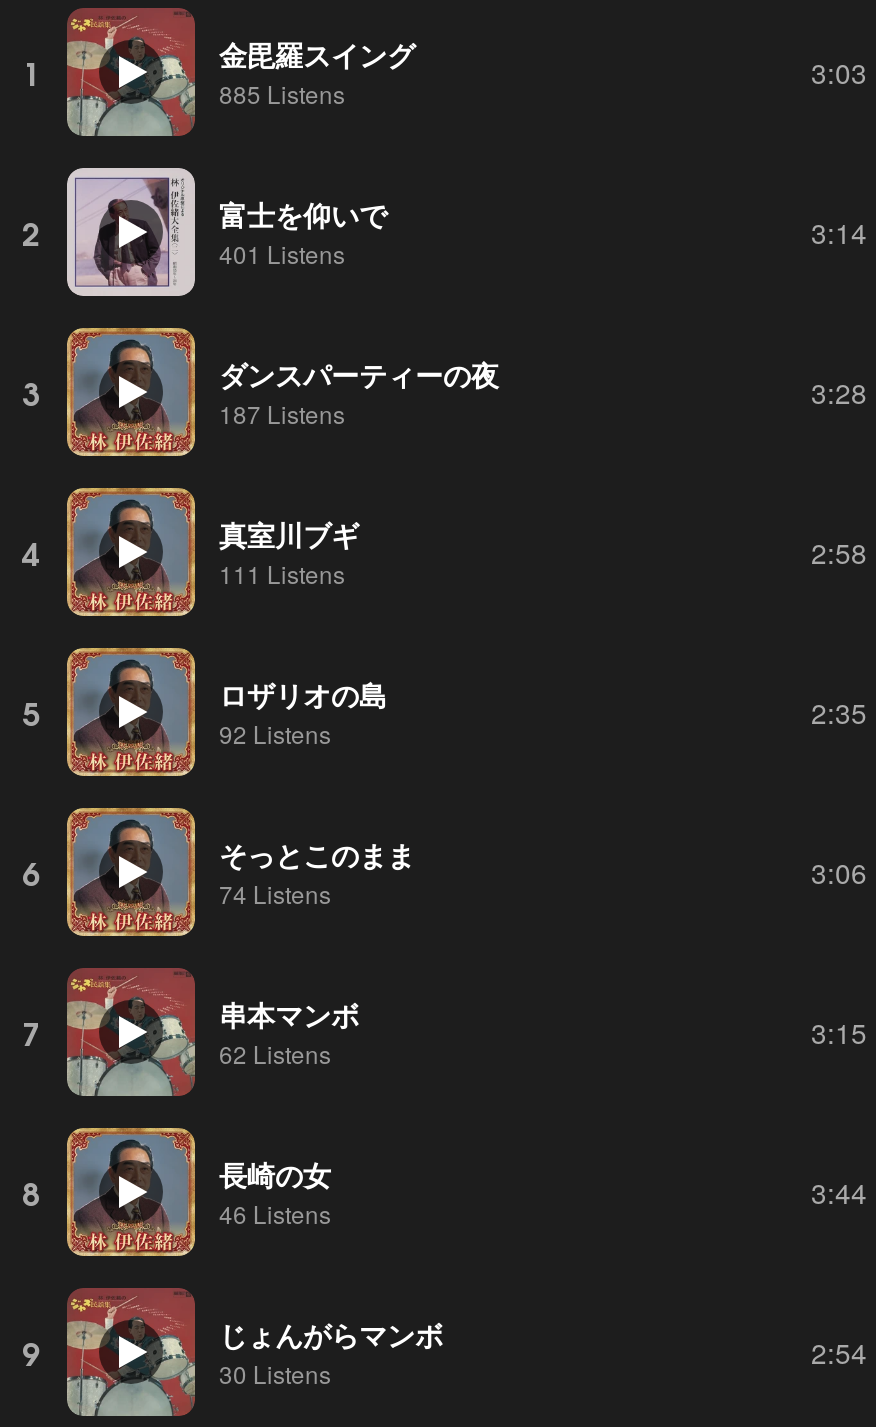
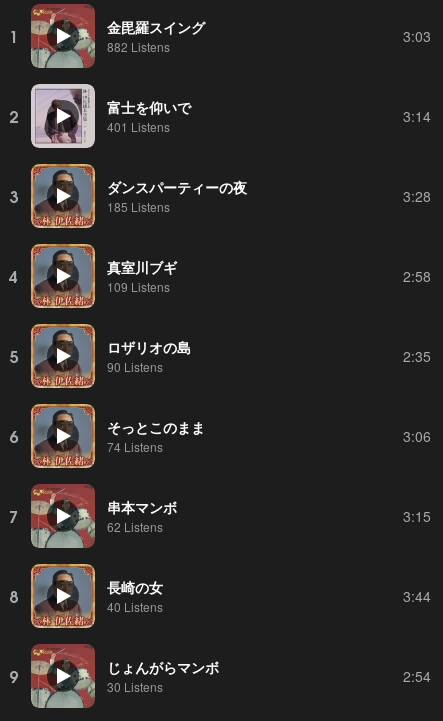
- 885 Listens
+ 882 Listens

- 187 Listens
+ 185 Listens

- 111 Listens
+ 109 Listens

- 92 Listens
+ 90 Listens

- 46 Listens
+ 40 Listens
